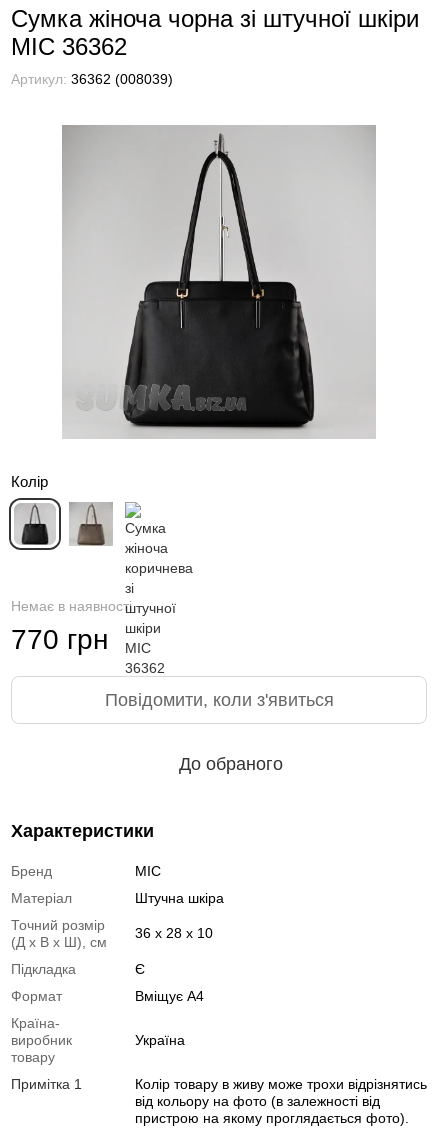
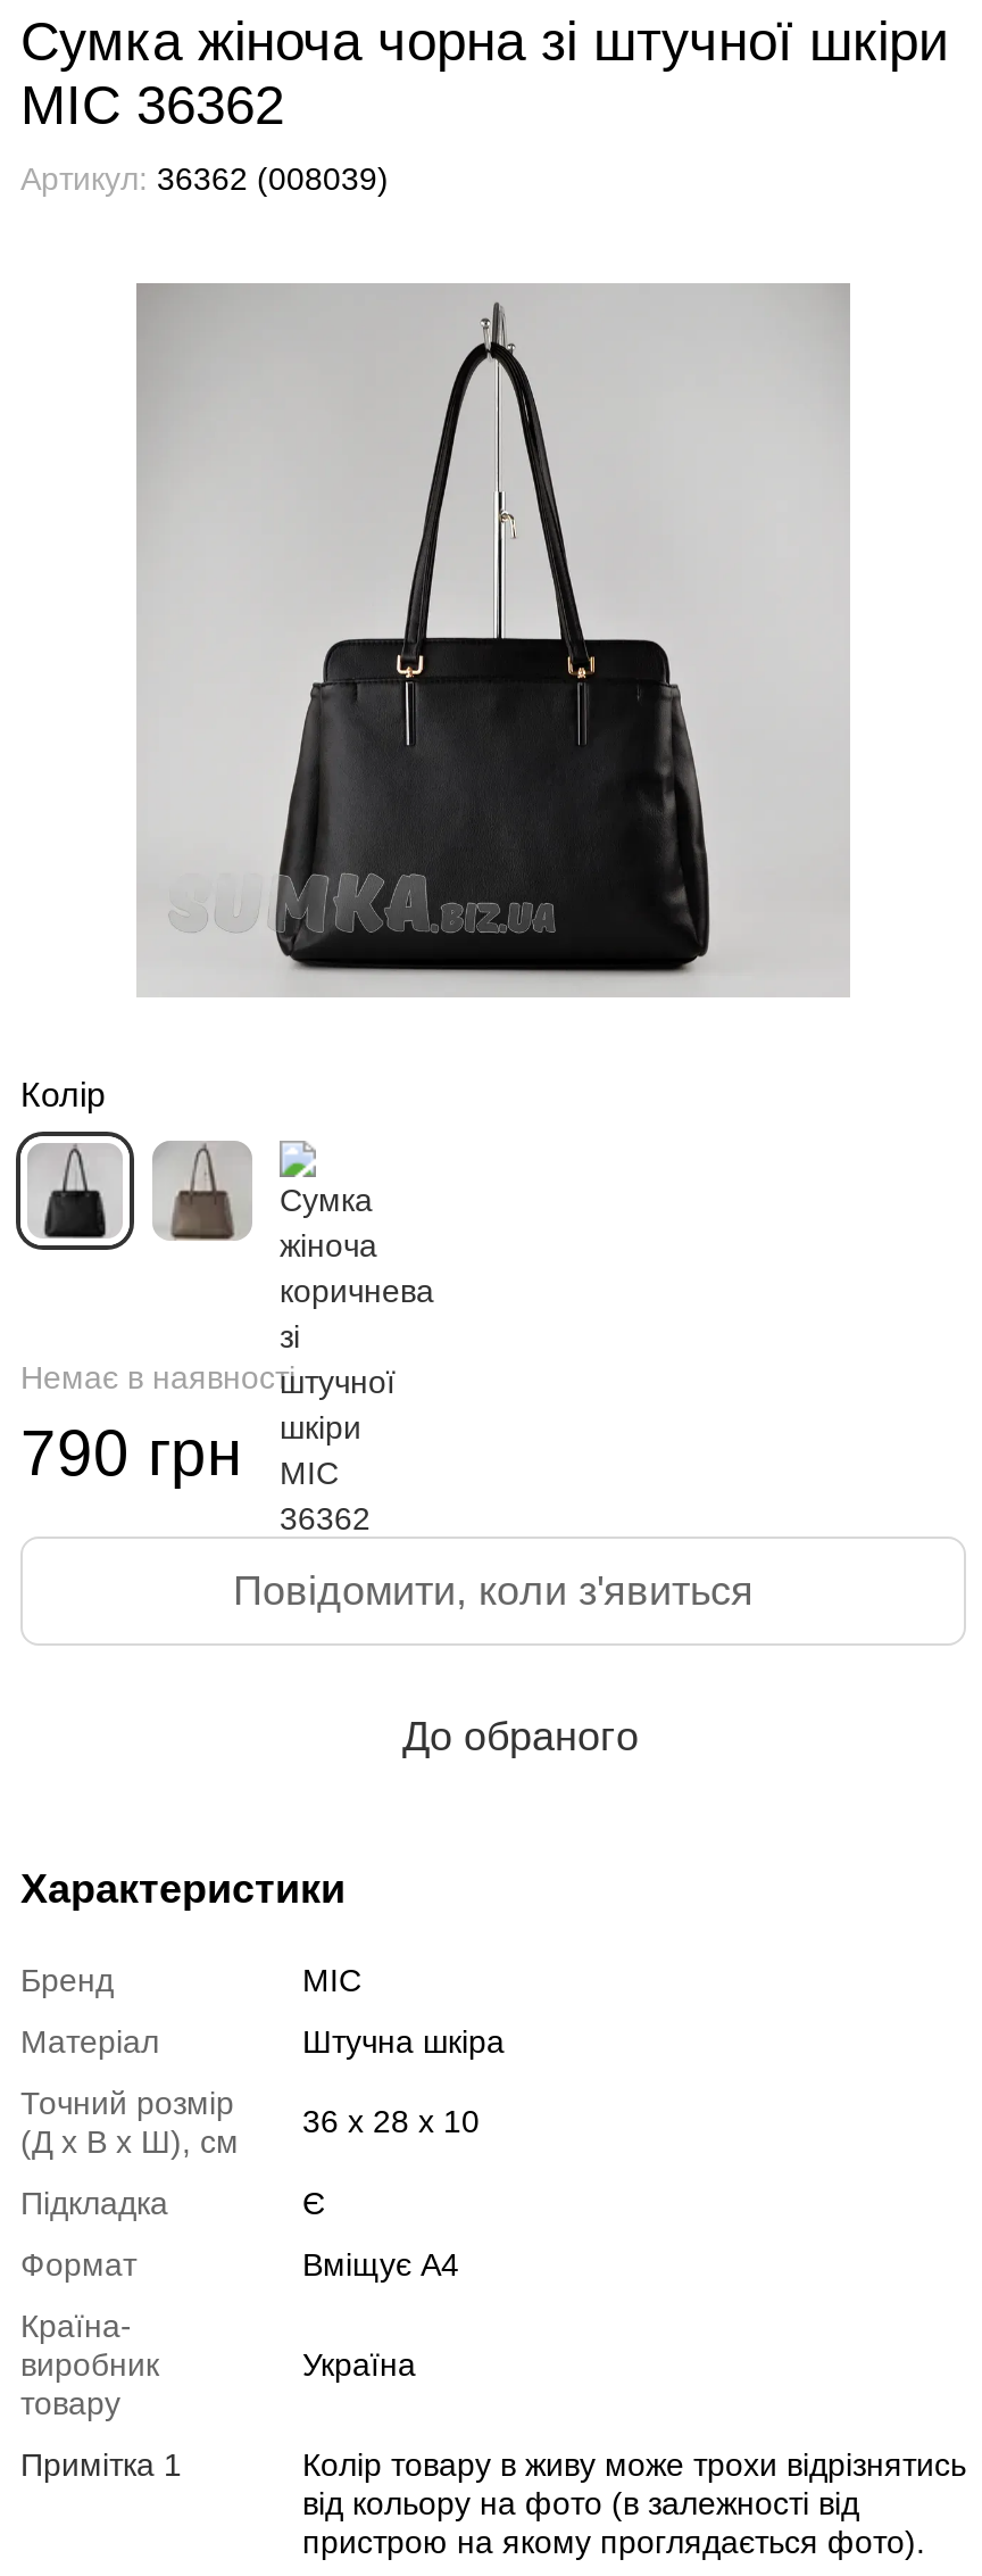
- 770 грн
+ 790 грн
